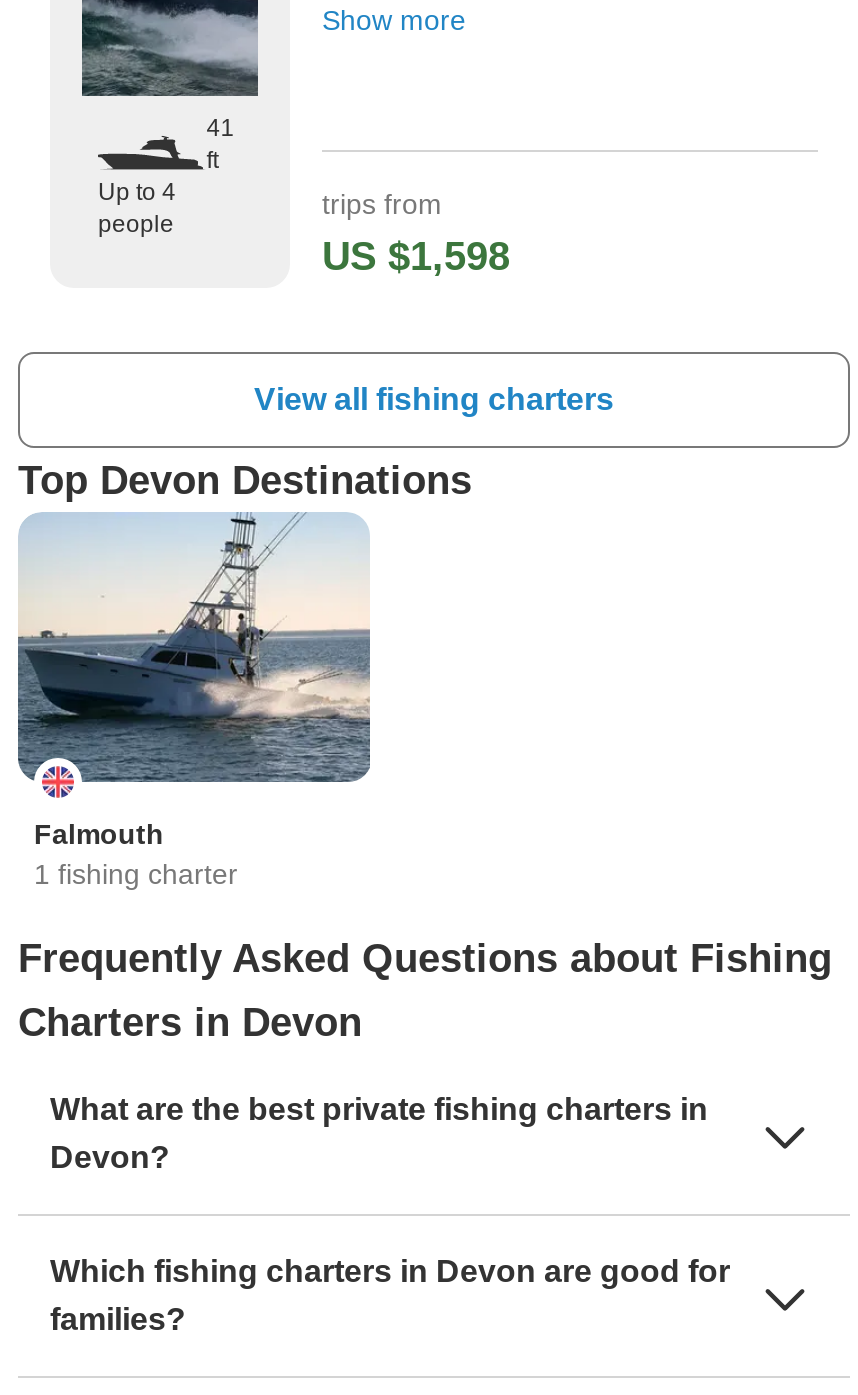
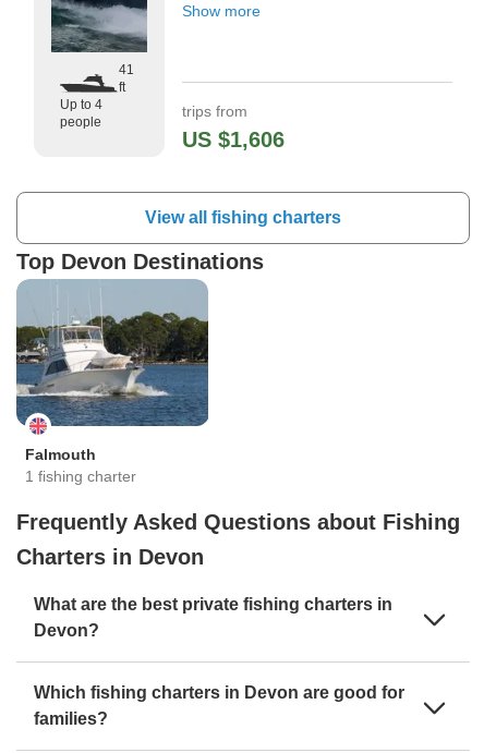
- US $1,598
+ US $1,606

- [image]
+ [image]
